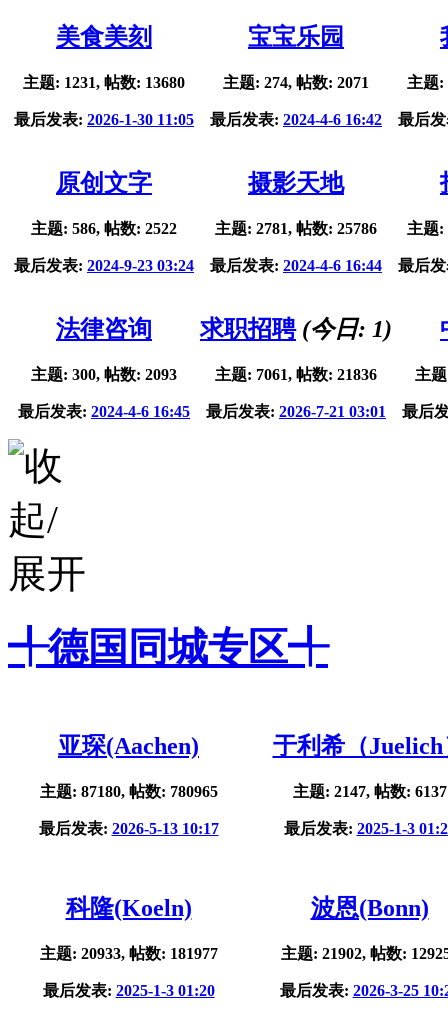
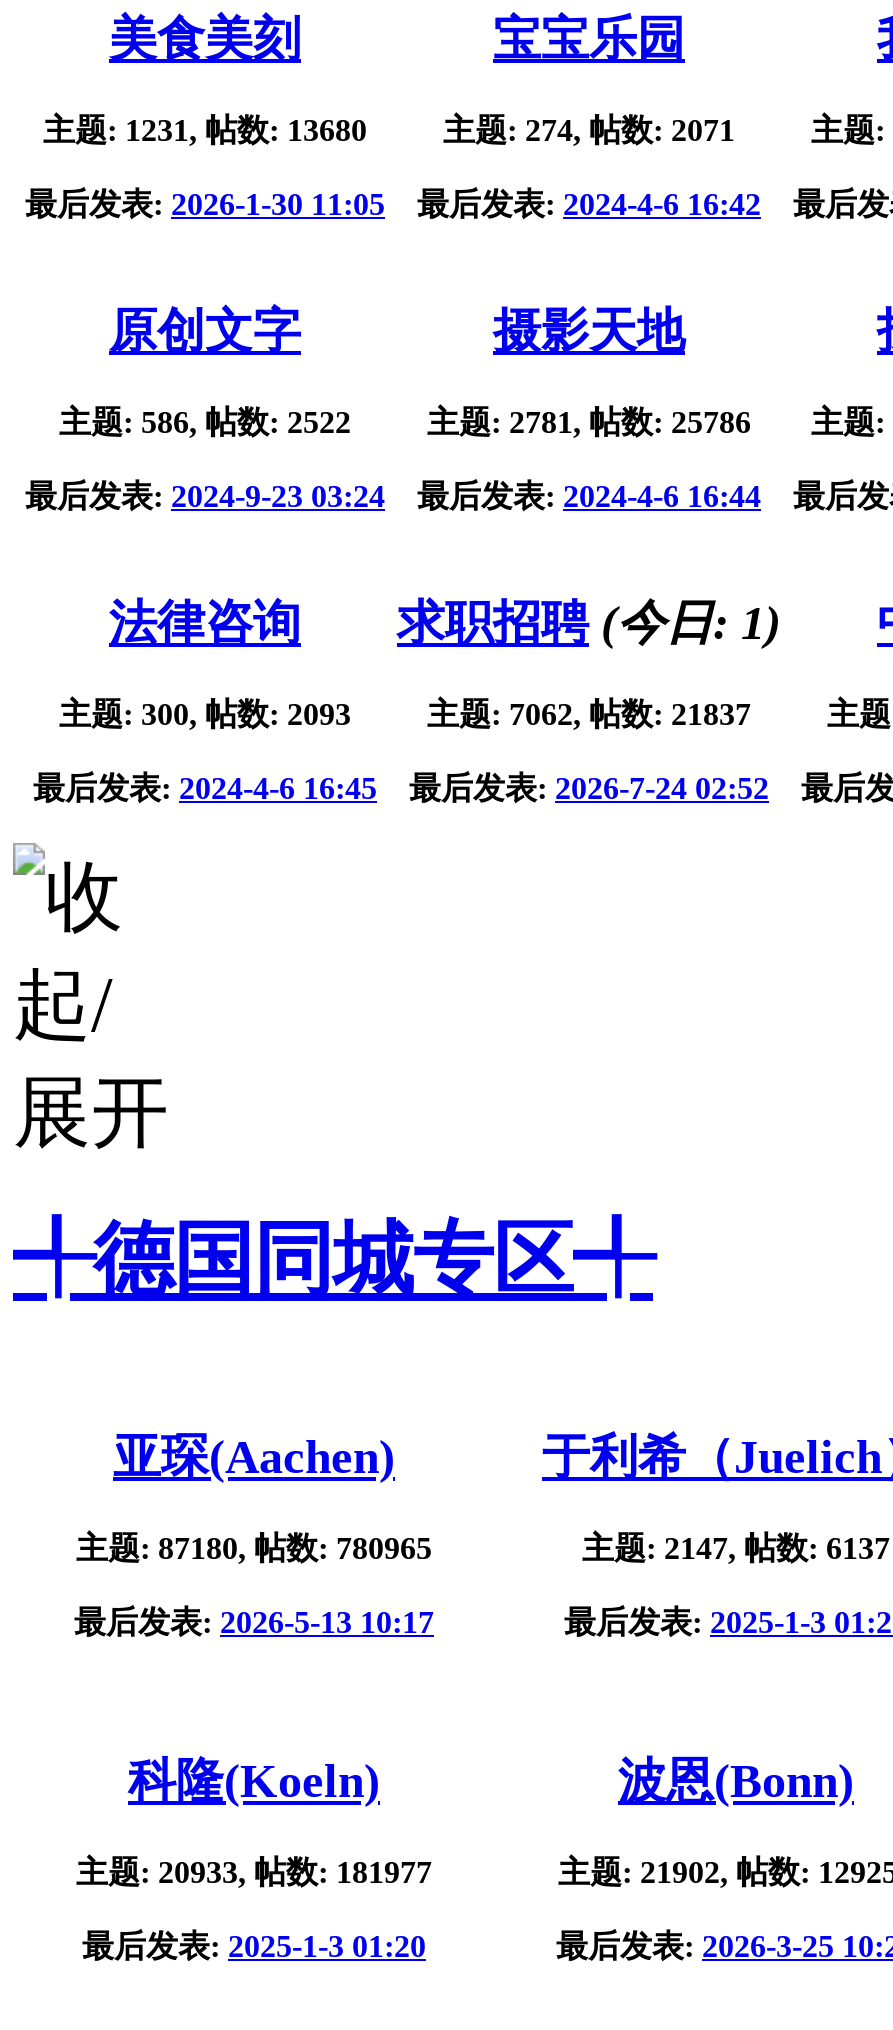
- 主题: 7061, 帖数: 21836
+ 主题: 7062, 帖数: 21837

- 最后发表: 2026-7-21 03:01
+ 最后发表: 2026-7-24 02:52
